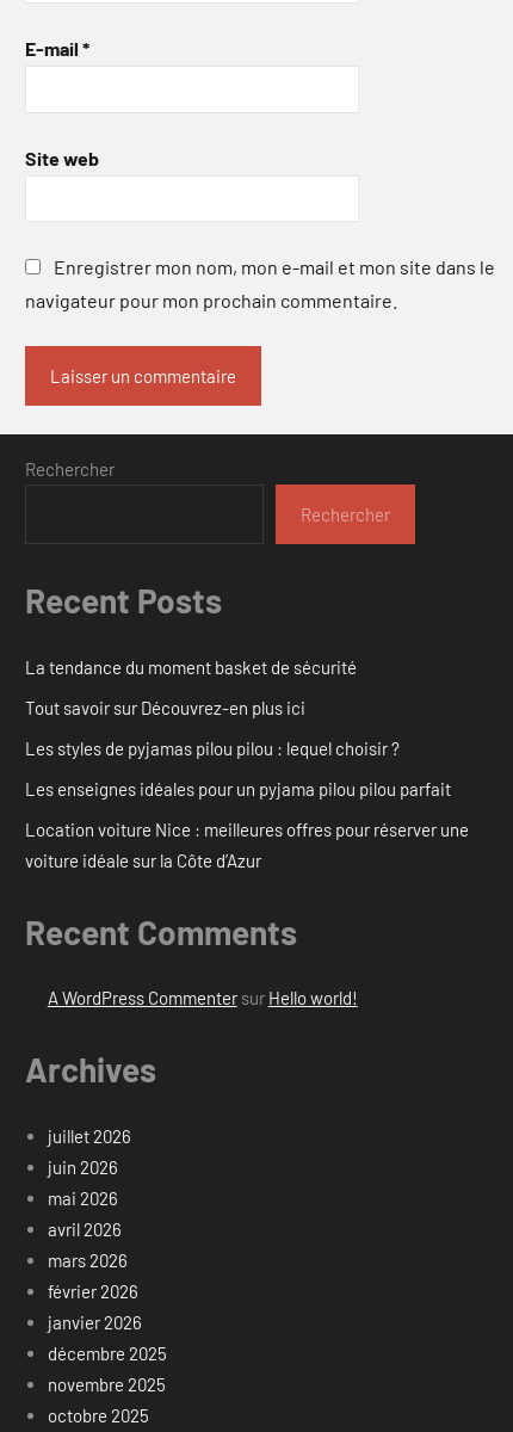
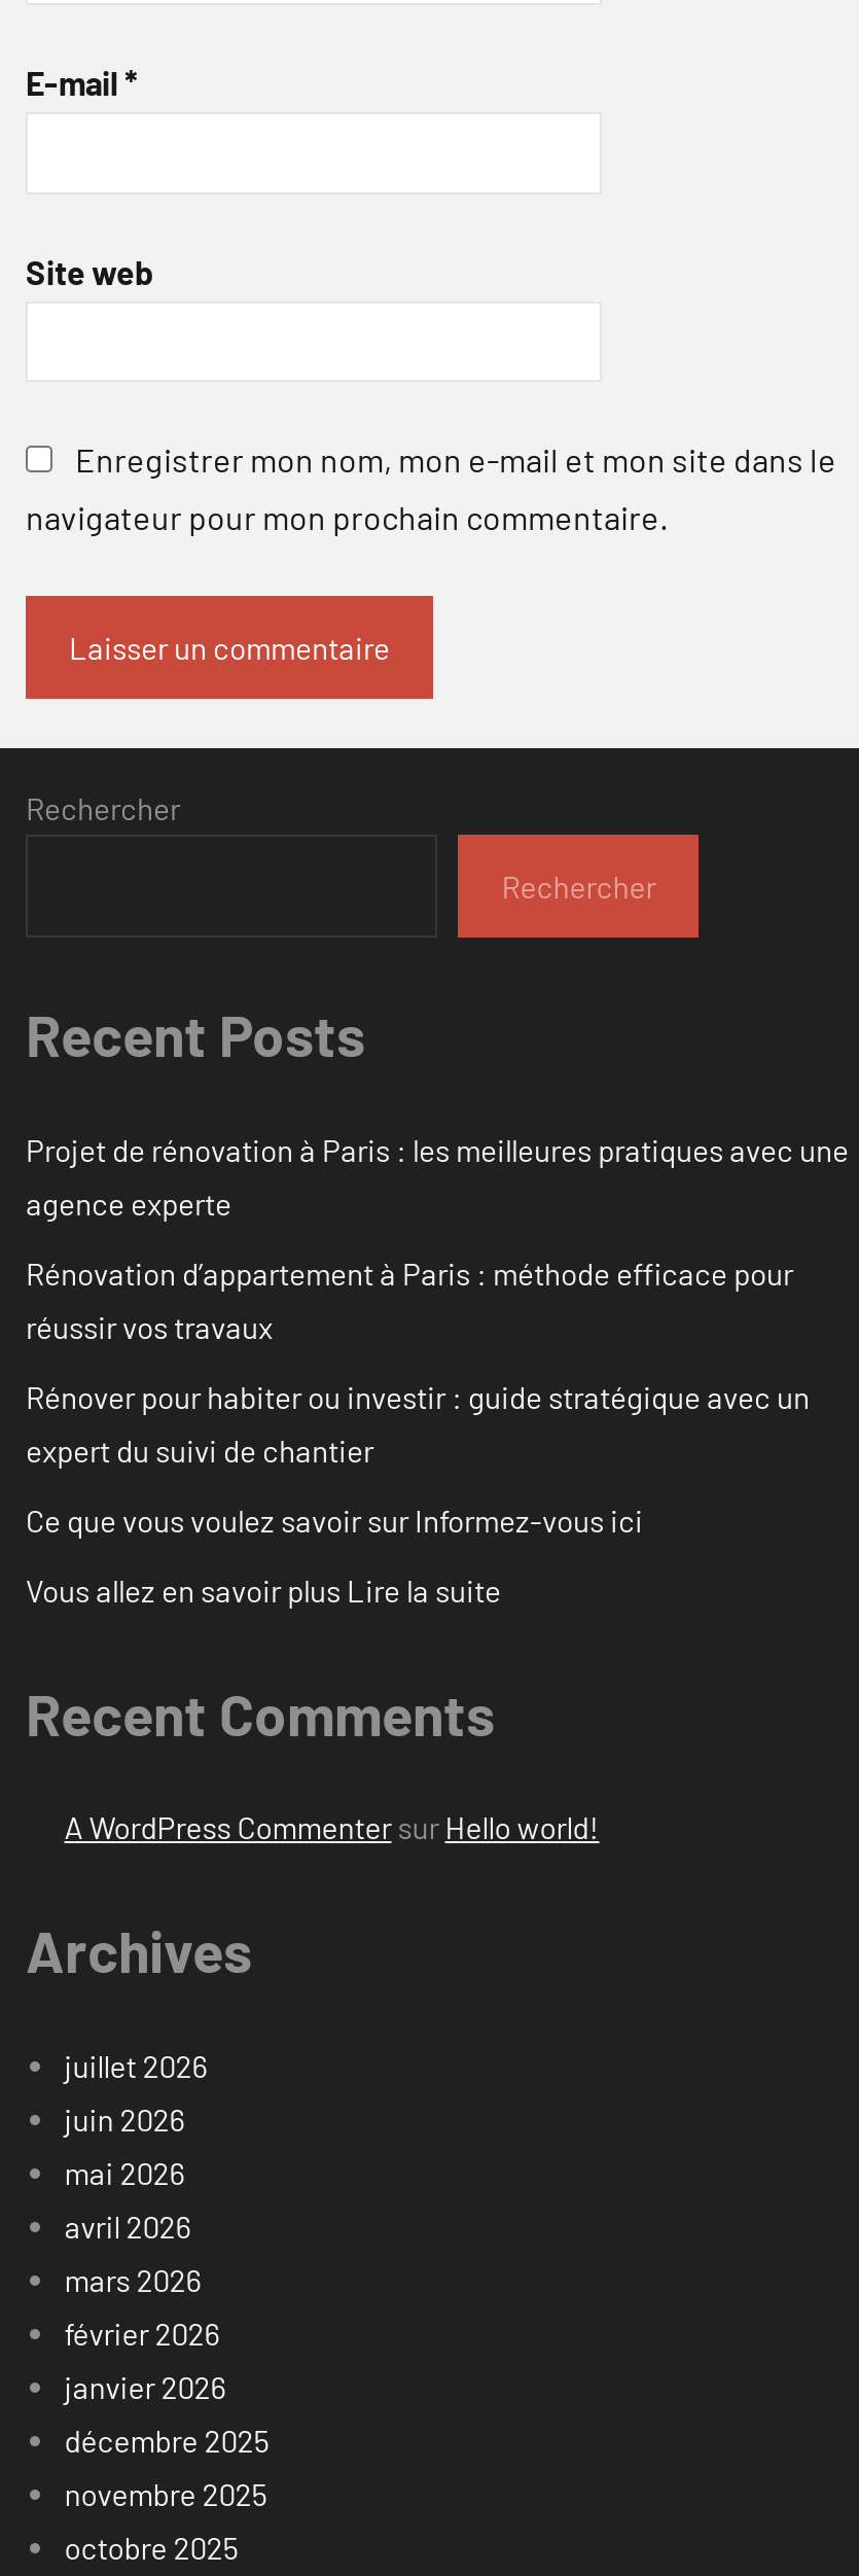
- La tendance du moment basket de sécurité
+ Projet de rénovation à Paris : les meilleures pratiques avec une
+ agence experte

- Tout savoir sur Découvrez-en plus ici
+ Rénovation d’appartement à Paris : méthode efficace pour
+ réussir vos travaux

- Les styles de pyjamas pilou pilou : lequel choisir ?
+ Rénover pour habiter ou investir : guide stratégique avec un
+ expert du suivi de chantier

- Les enseignes idéales pour un pyjama pilou pilou parfait
+ Ce que vous voulez savoir sur Informez-vous ici

- Location voiture Nice : meilleures offres pour réserver une
- voiture idéale sur la Côte d’Azur
+ Vous allez en savoir plus Lire la suite
